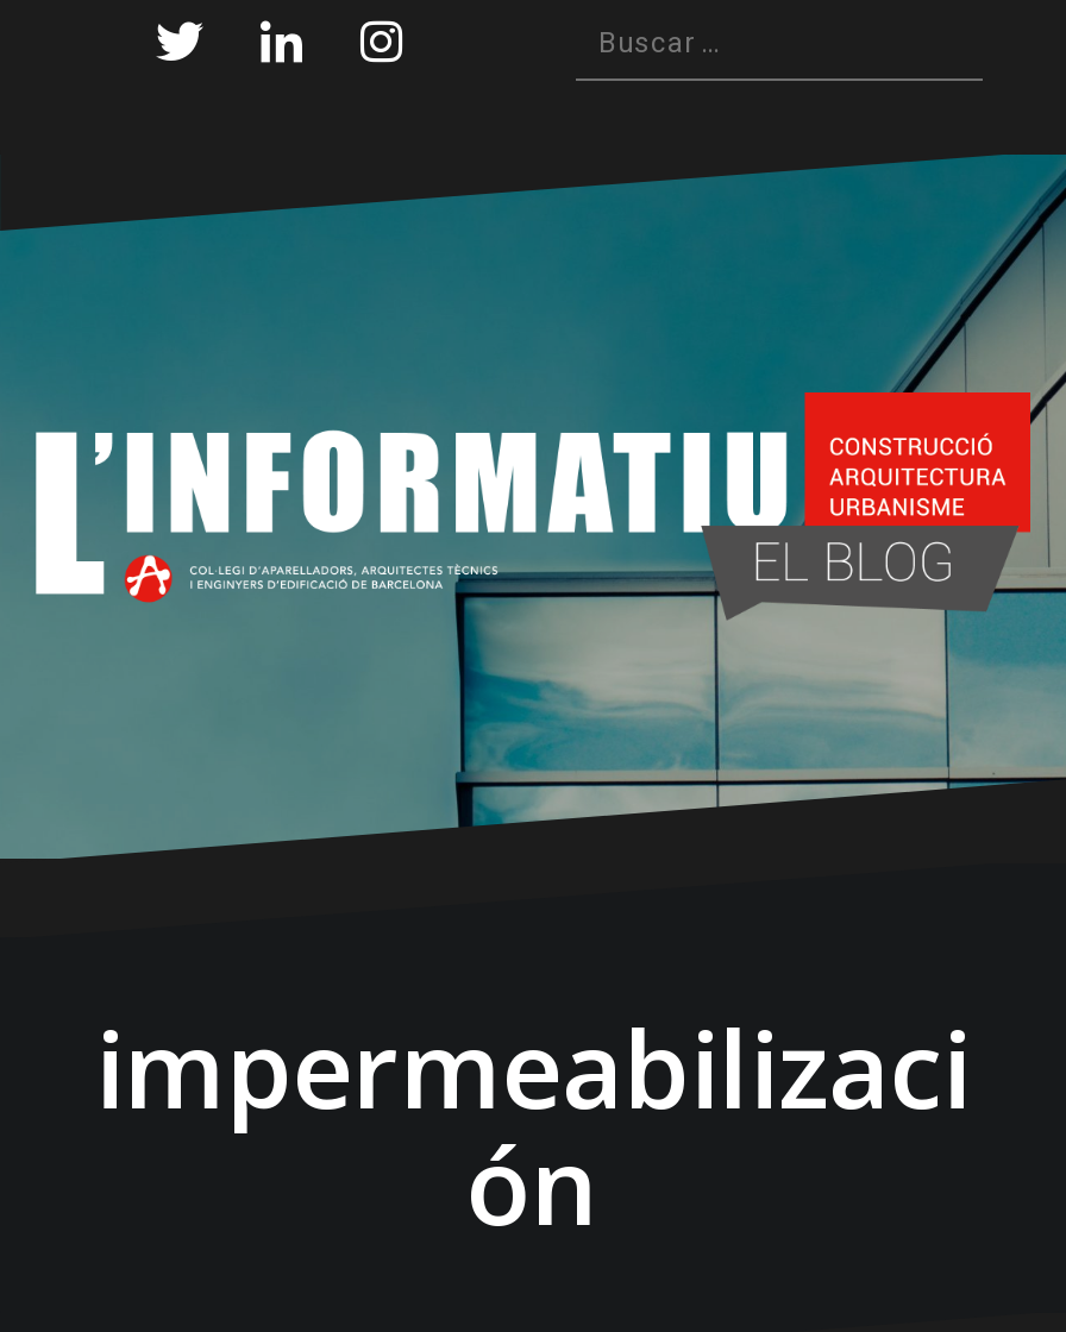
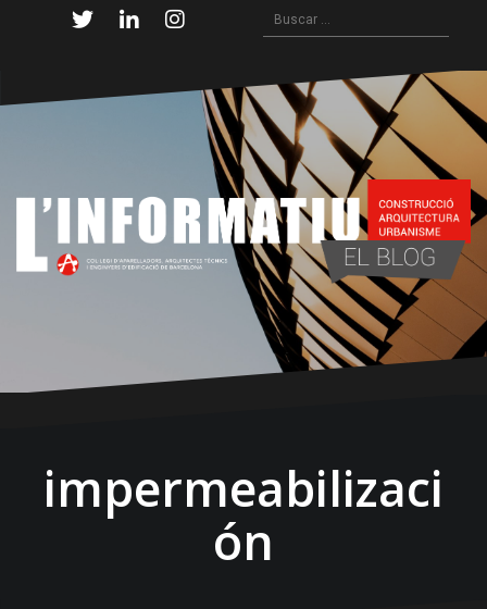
- [image]
+ [image]
